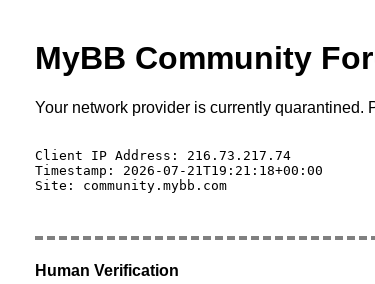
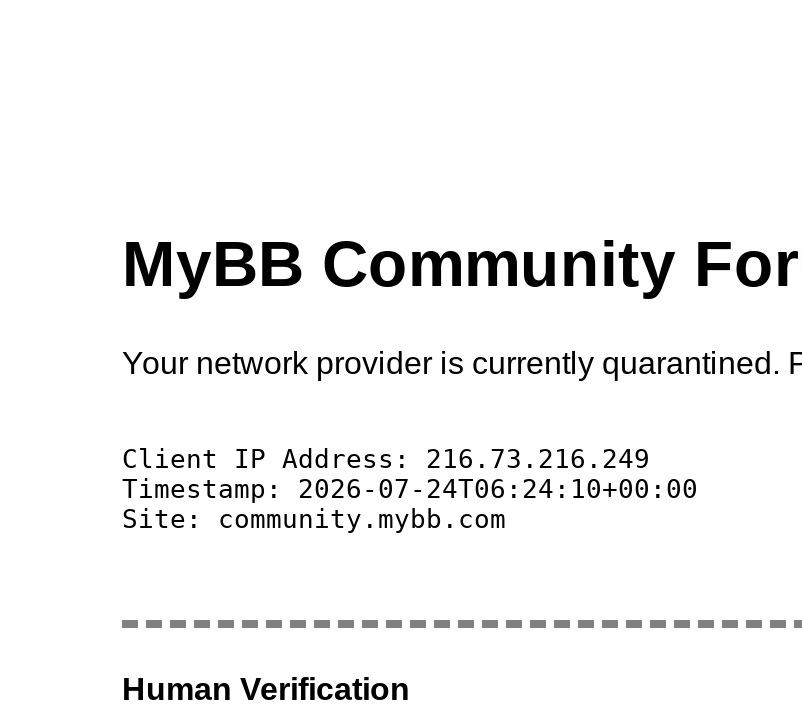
- Client IP Address: 216.73.217.74
+ Client IP Address: 216.73.216.249

- Timestamp: 2026-07-21T19:21:18+00:00
+ Timestamp: 2026-07-24T06:24:10+00:00
